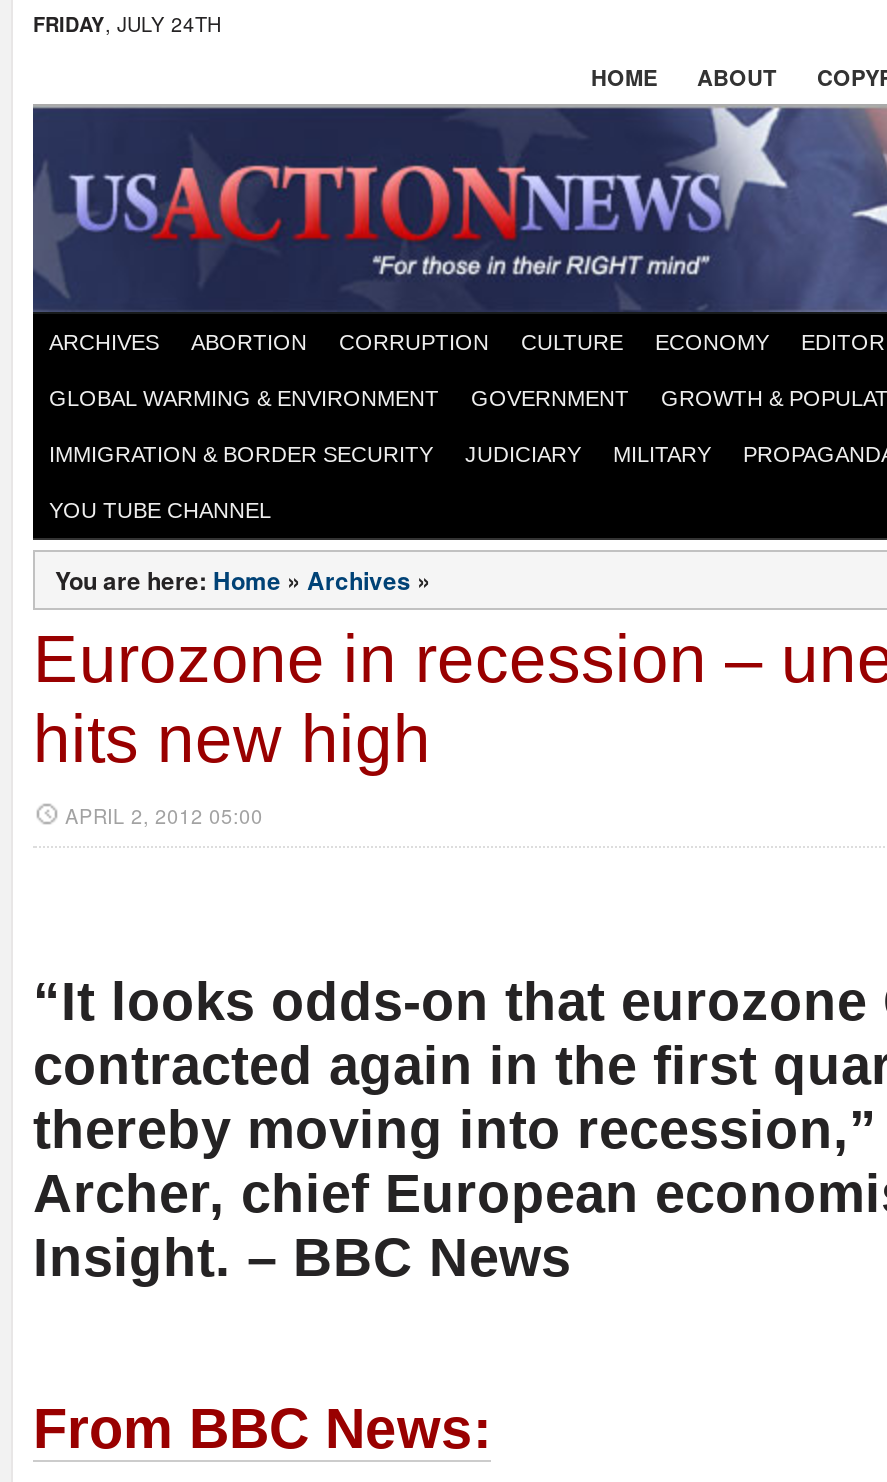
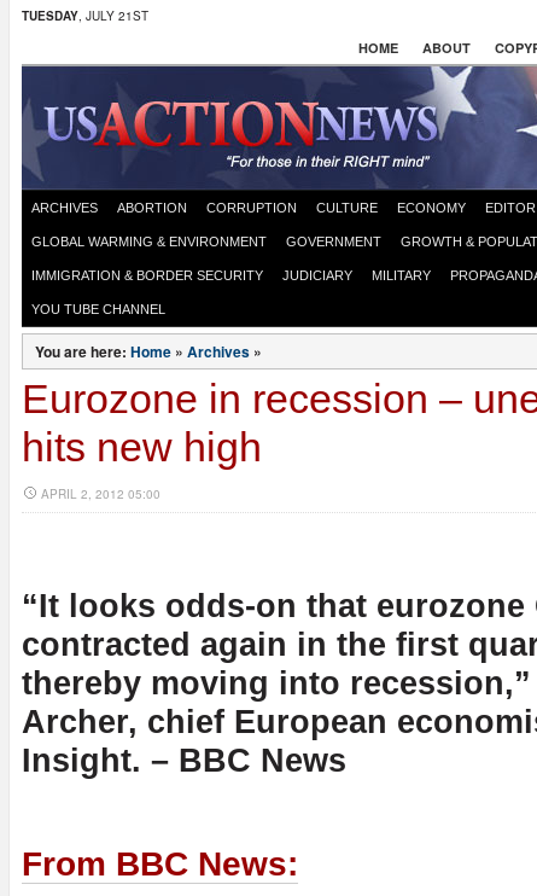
- FRIDAY, JULY 24TH
+ TUESDAY, JULY 21ST
